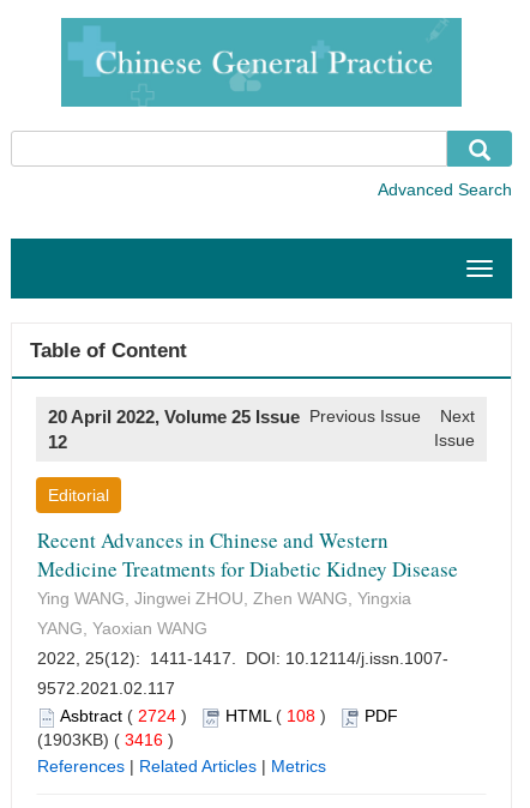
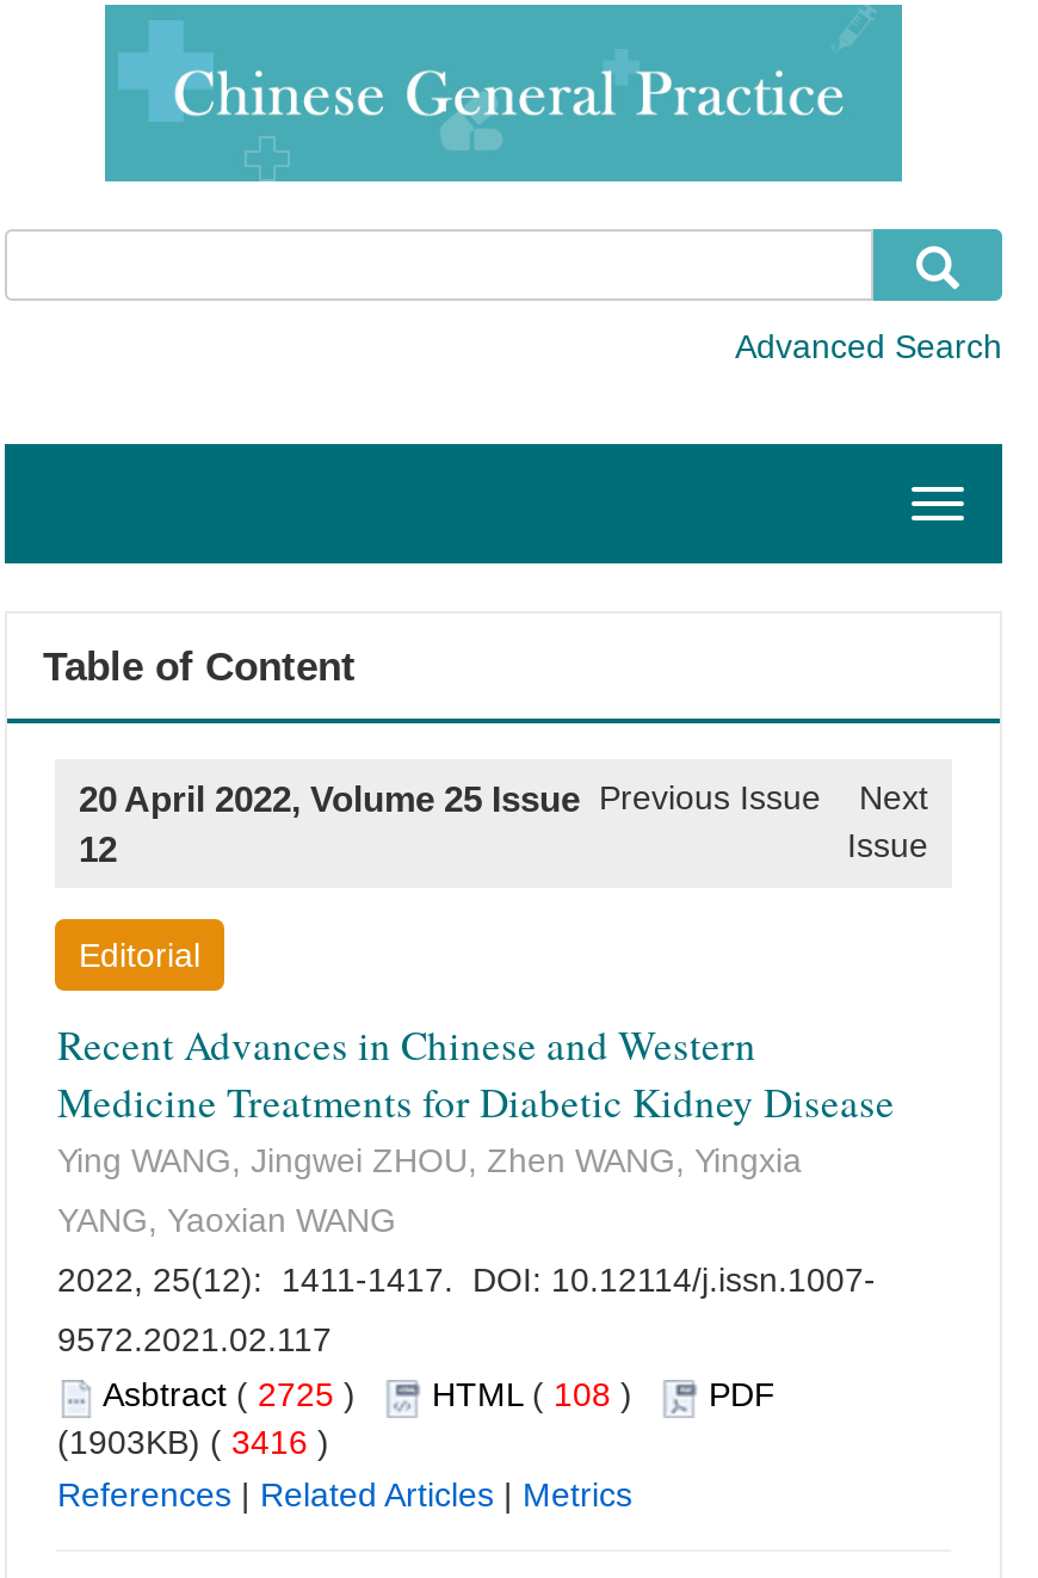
- Asbtract (2724) HTML ( 108) PDF
+ Asbtract (2725) HTML ( 108) PDF
